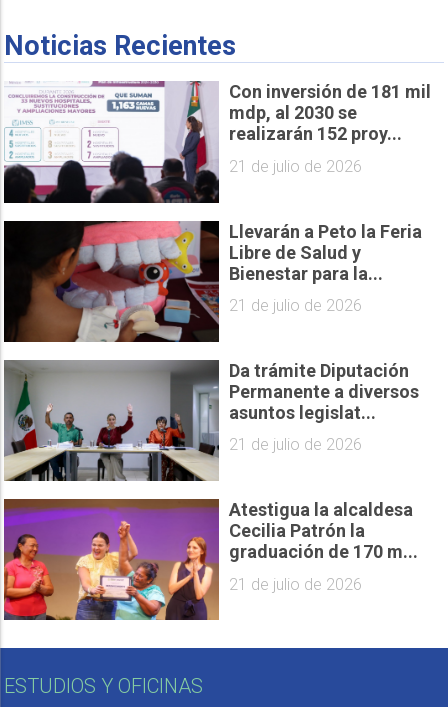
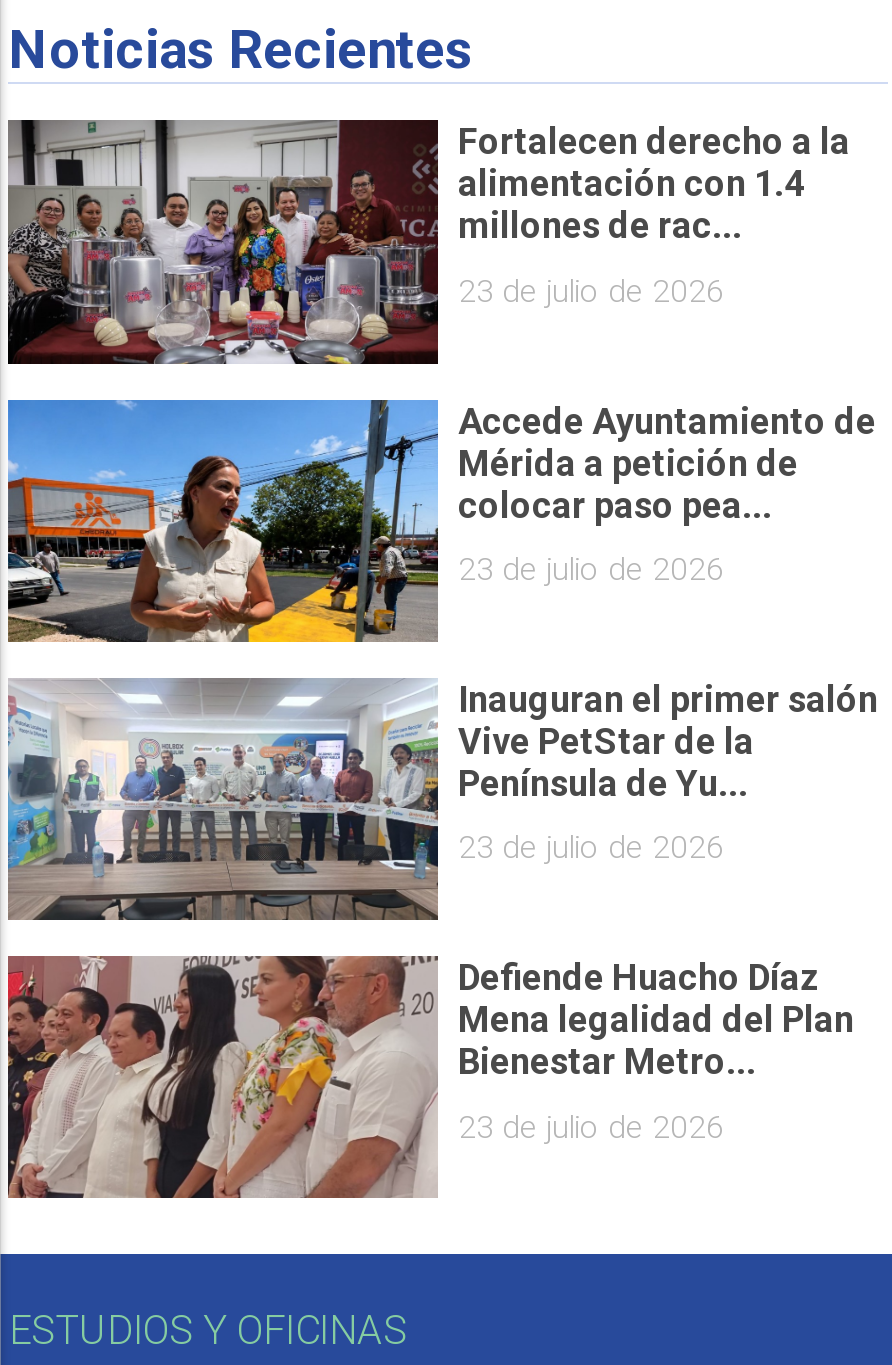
- [image]
- Con inversión de 181 mil
- mdp, al 2030 se
- realizarán 152 proy...
+ [image]
+ Fortalecen derecho a la
+ alimentación con 1.4
+ millones de rac...

- 21 de julio de 2026
+ 23 de julio de 2026

- [image]
- Llevarán a Peto la Feria
- Libre de Salud y
- Bienestar para la...
+ [image]
+ Accede Ayuntamiento de
+ Mérida a petición de
+ colocar paso pea...

- 21 de julio de 2026
+ 23 de julio de 2026

- [image]
- Da trámite Diputación
- Permanente a diversos
- asuntos legislat...
+ [image]
+ Inauguran el primer salón
+ Vive PetStar de la
+ Península de Yu...

- 21 de julio de 2026
+ 23 de julio de 2026

- [image]
- Atestigua la alcaldesa
- Cecilia Patrón la
- graduación de 170 m...
+ [image]
+ Defiende Huacho Díaz
+ Mena legalidad del Plan
+ Bienestar Metro...

- 21 de julio de 2026
+ 23 de julio de 2026
